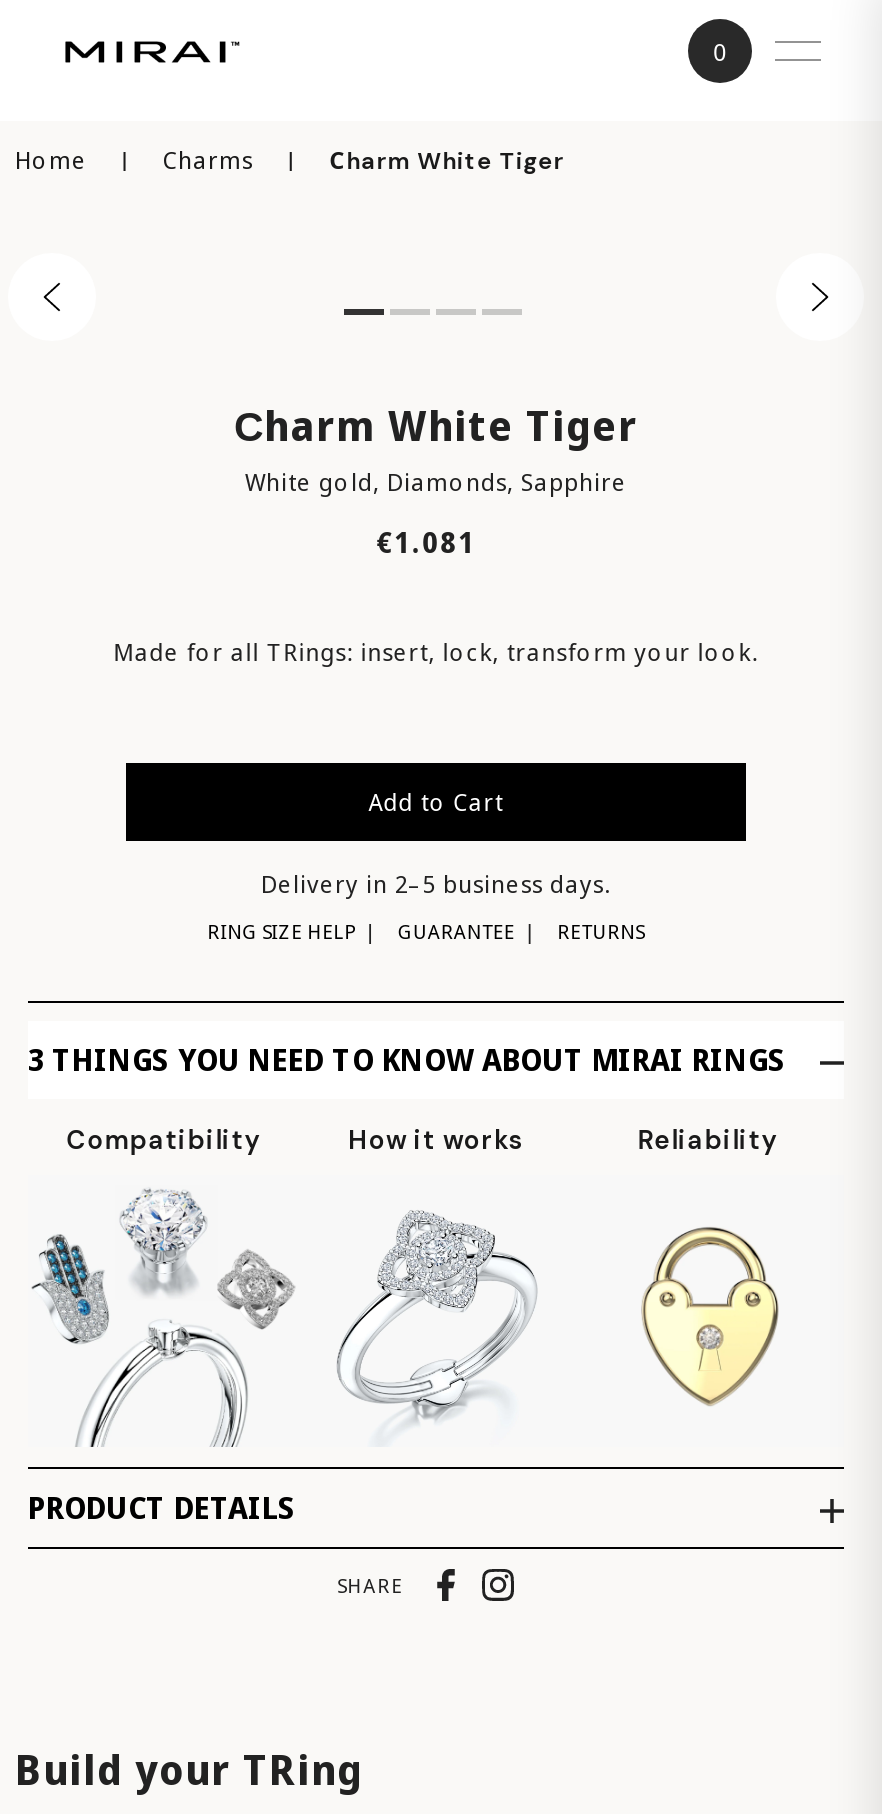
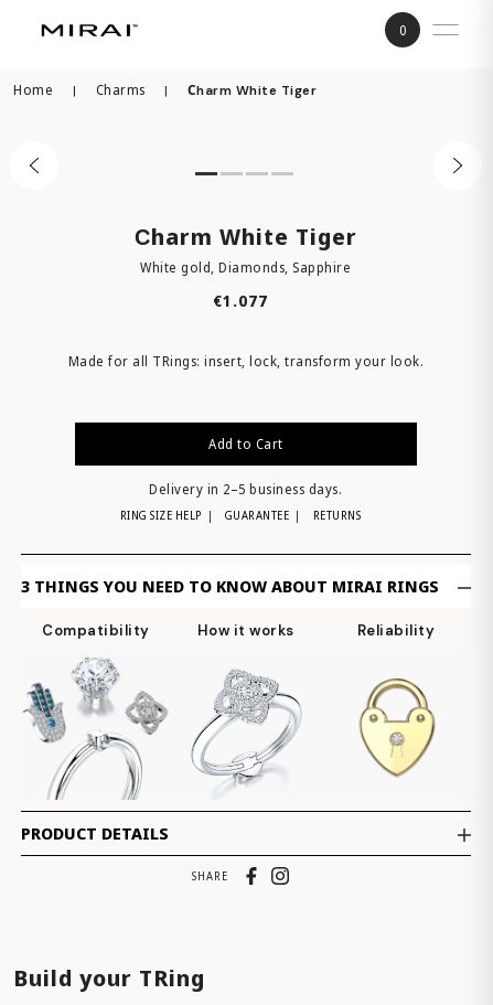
- €1.081
+ €1.077
